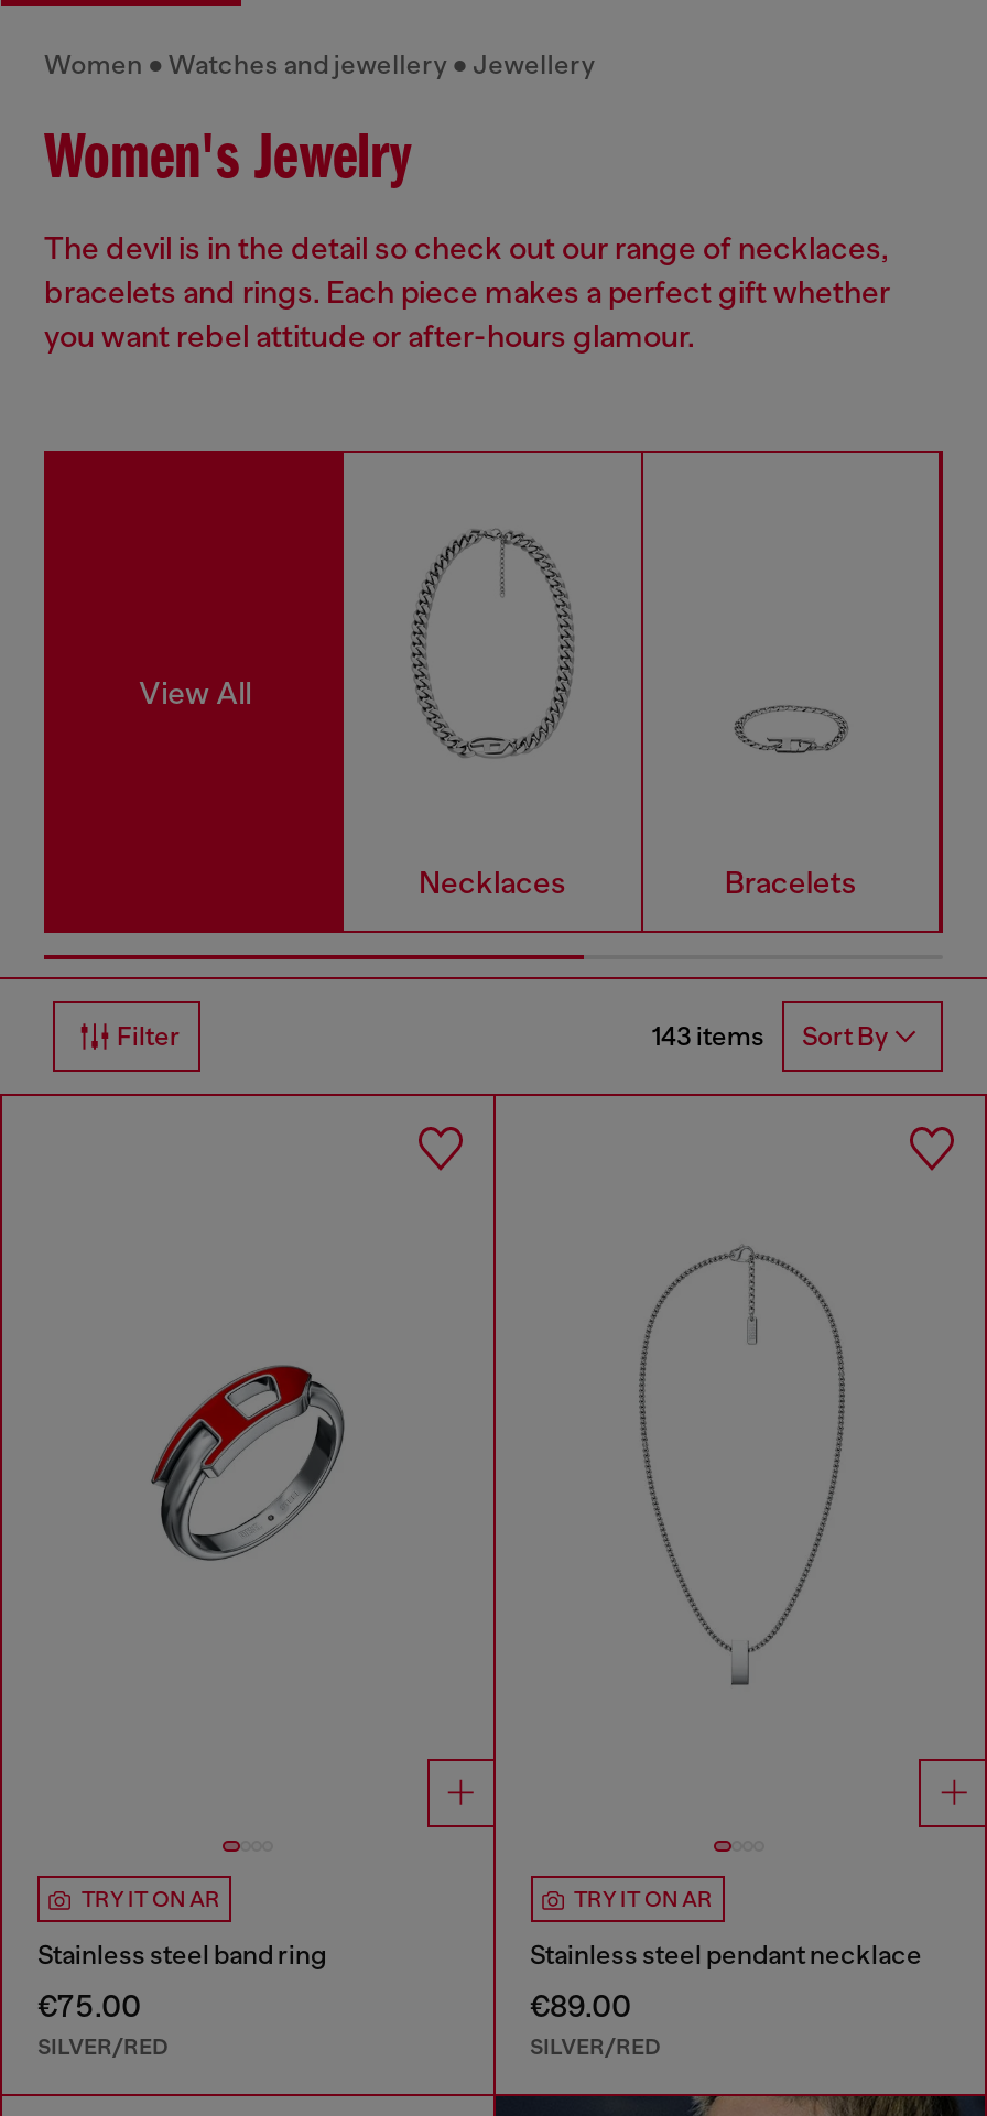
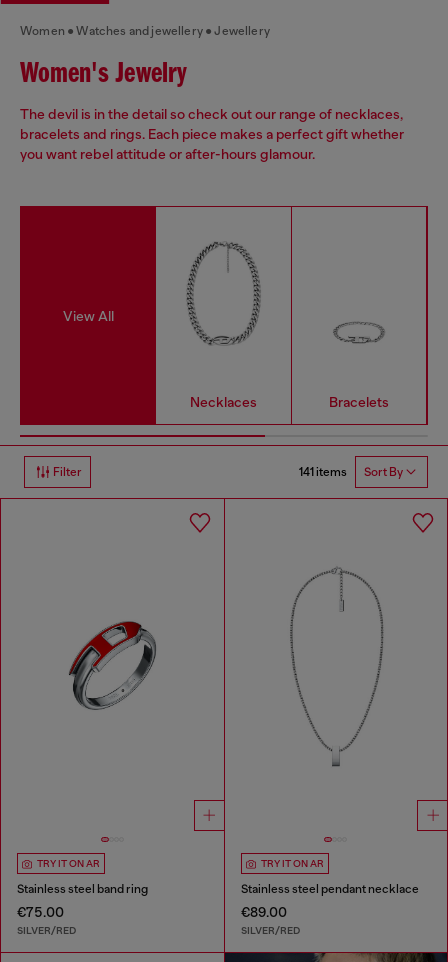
- 143 items Sort By
+ 141 items Sort By
